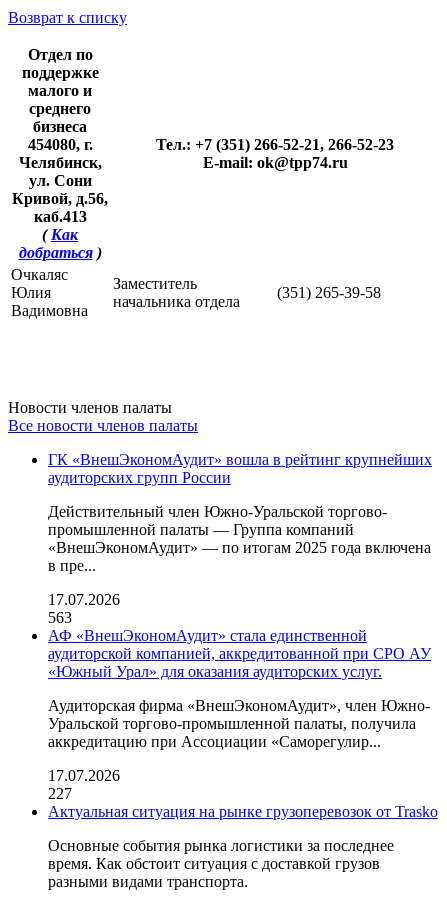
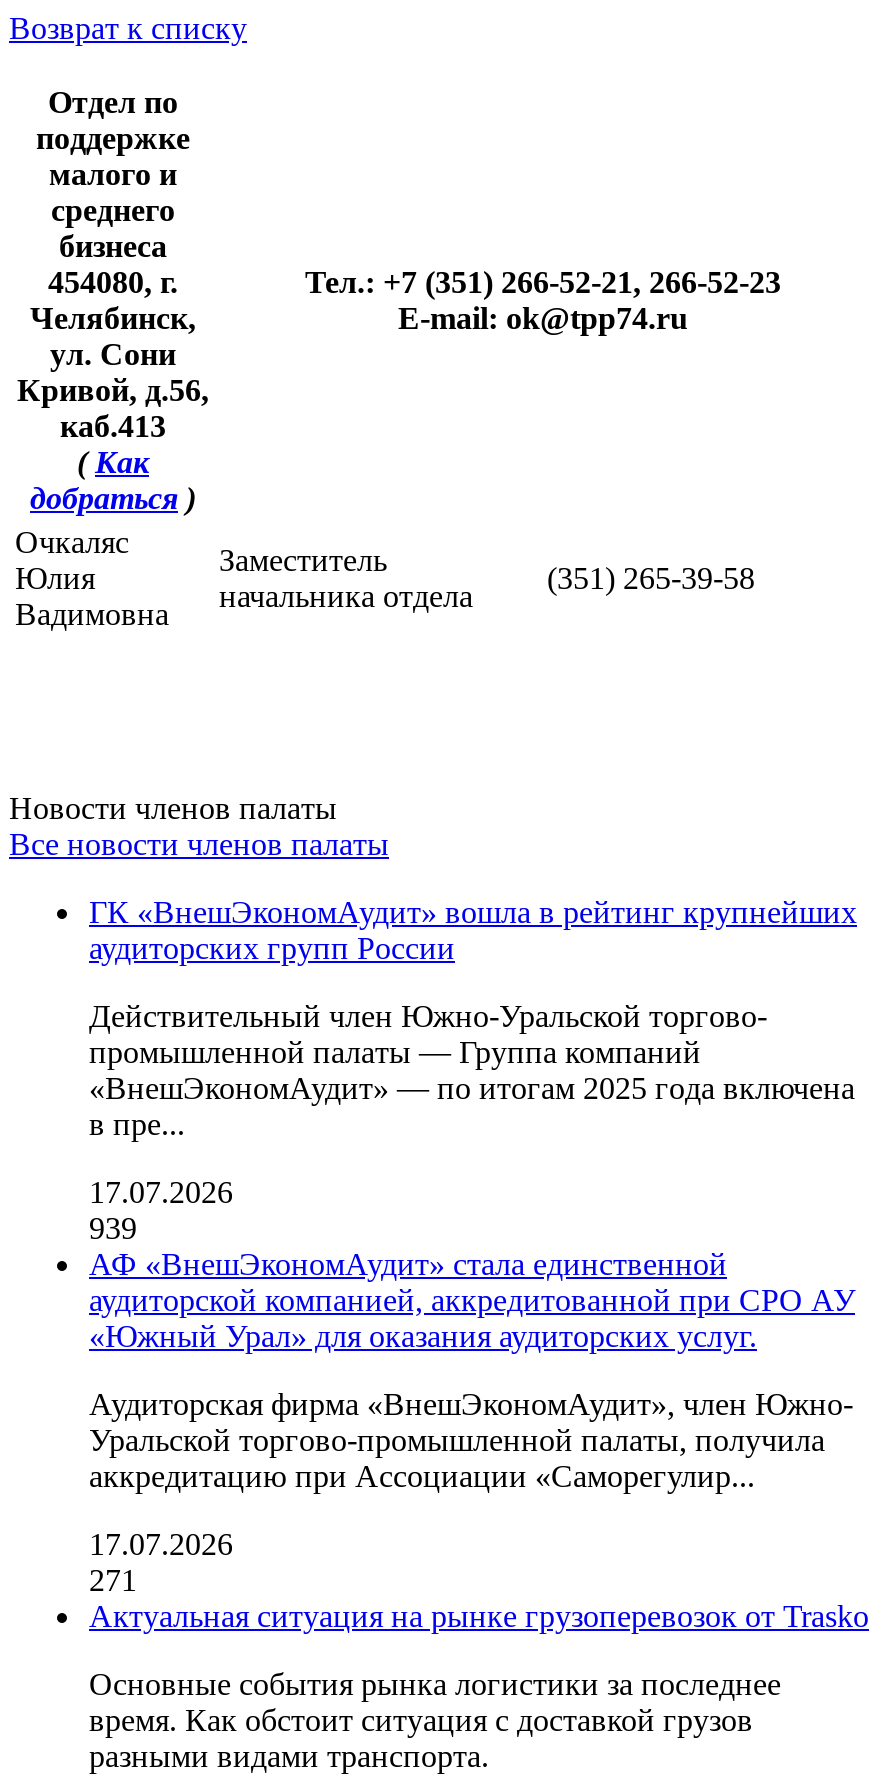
- 563
+ 939

- 227
+ 271
